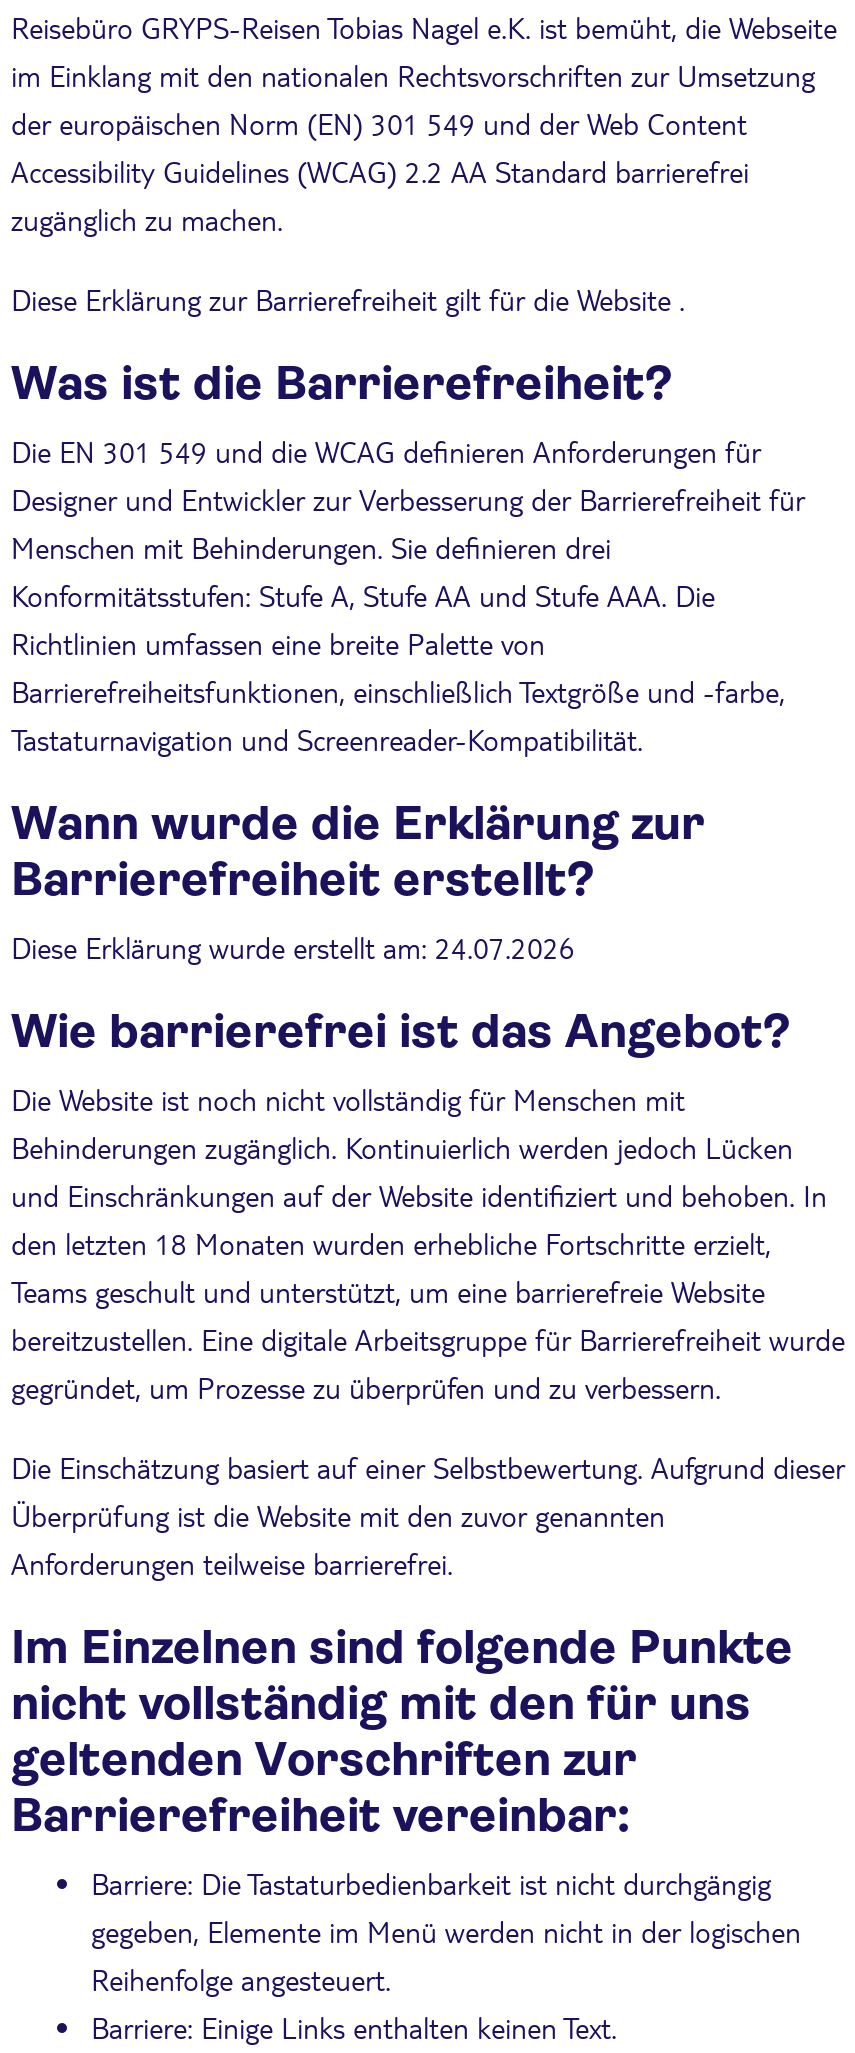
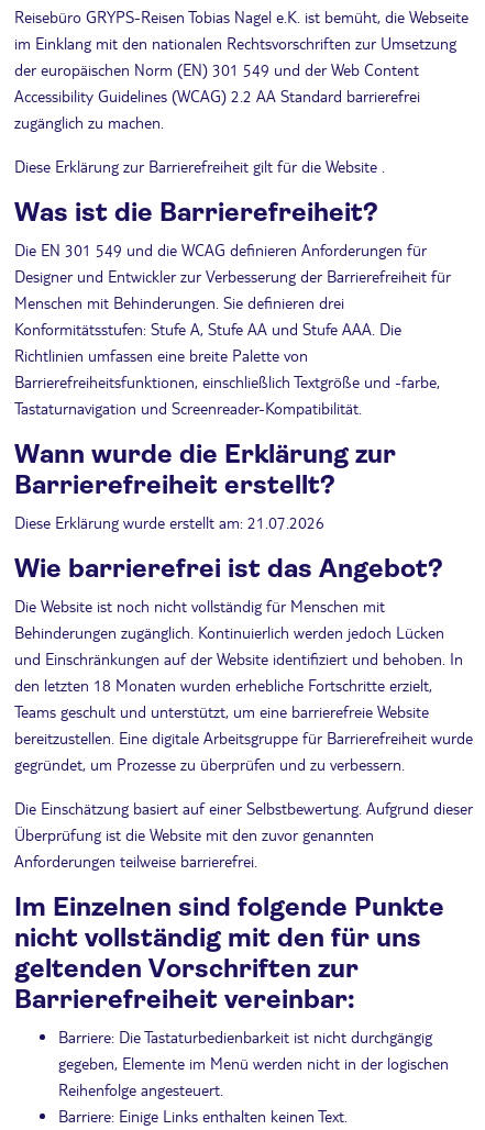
- Diese Erklärung wurde erstellt am: 24.07.2026
+ Diese Erklärung wurde erstellt am: 21.07.2026
